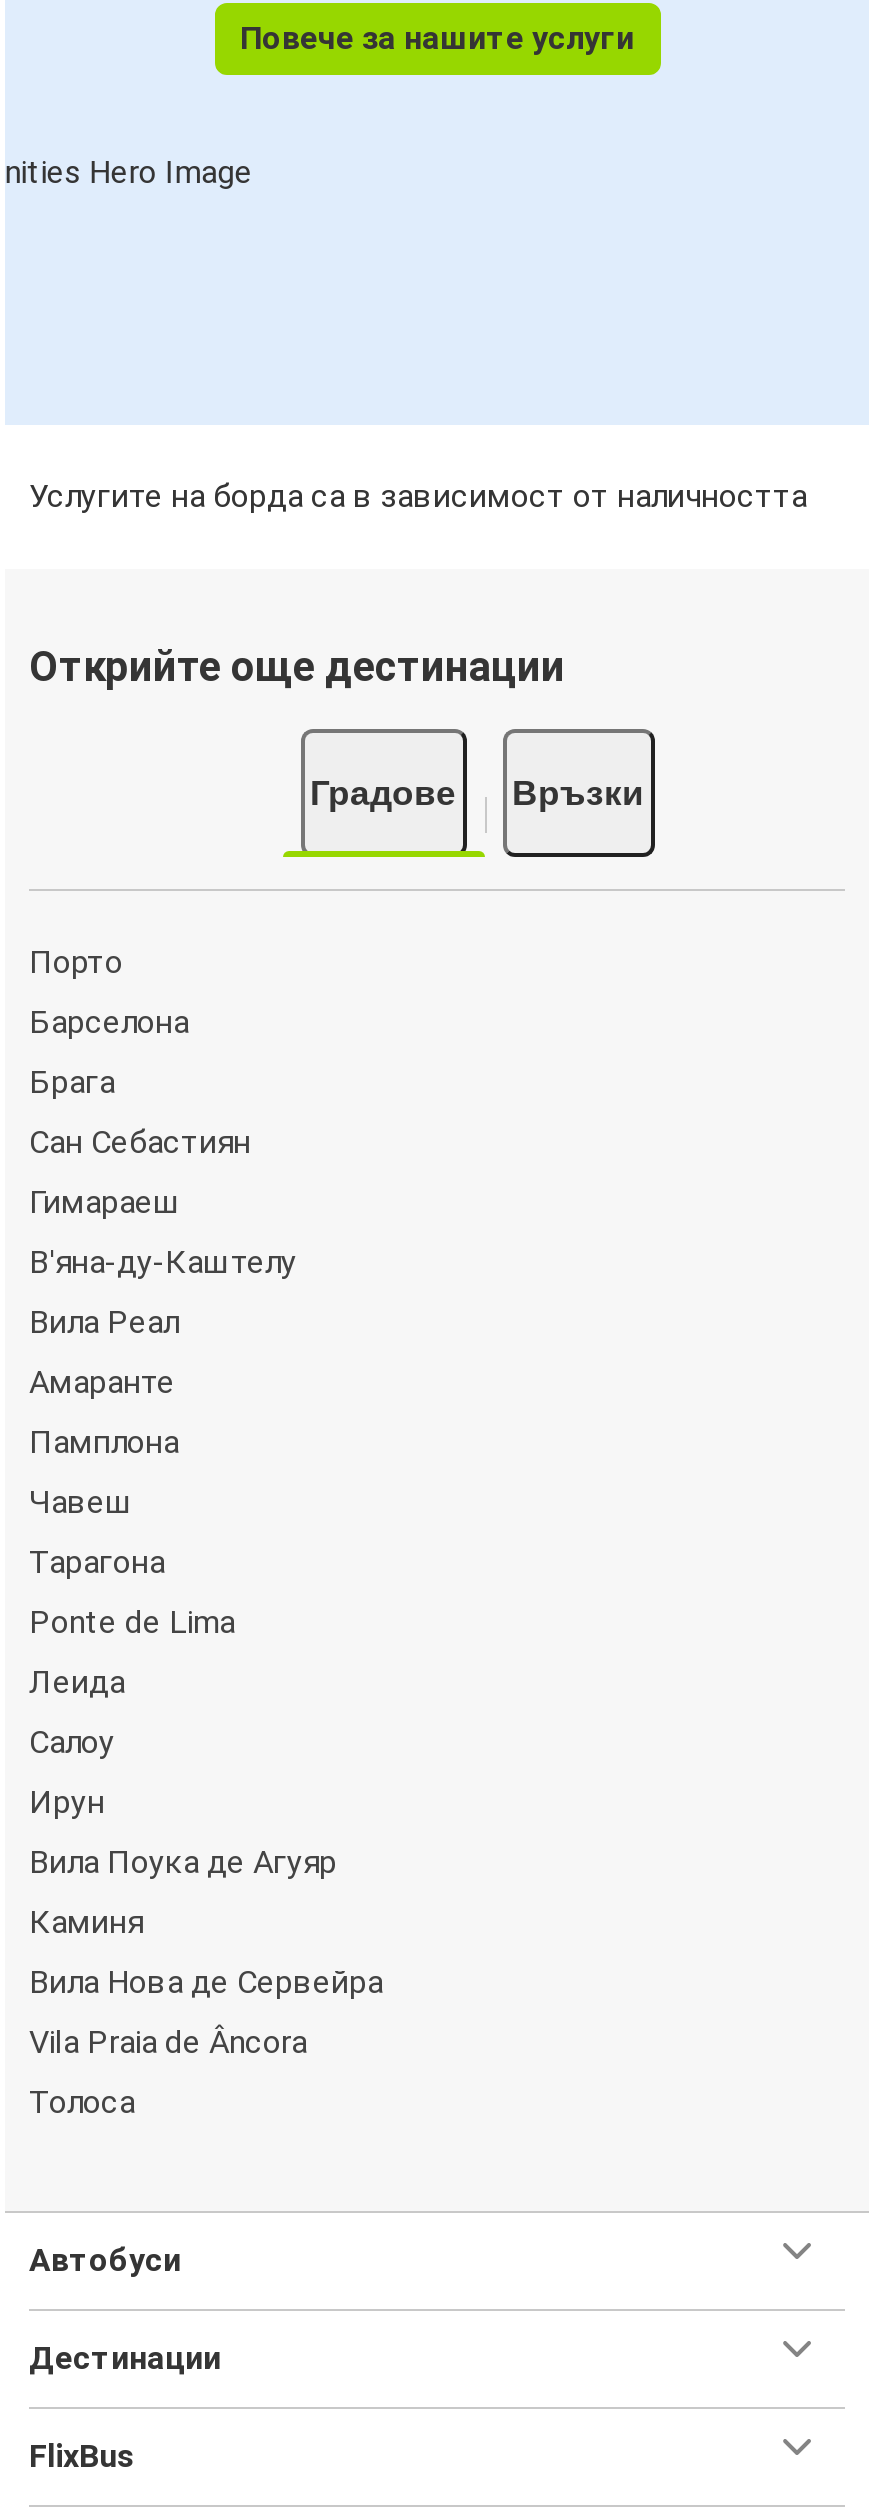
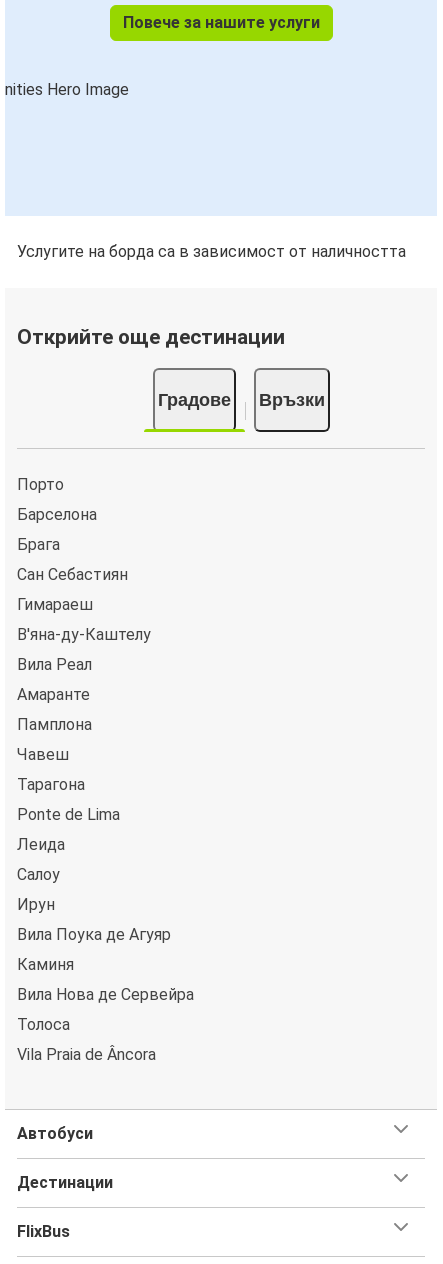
moved down: Vila Praia de Âncora

moved up: Толоса
